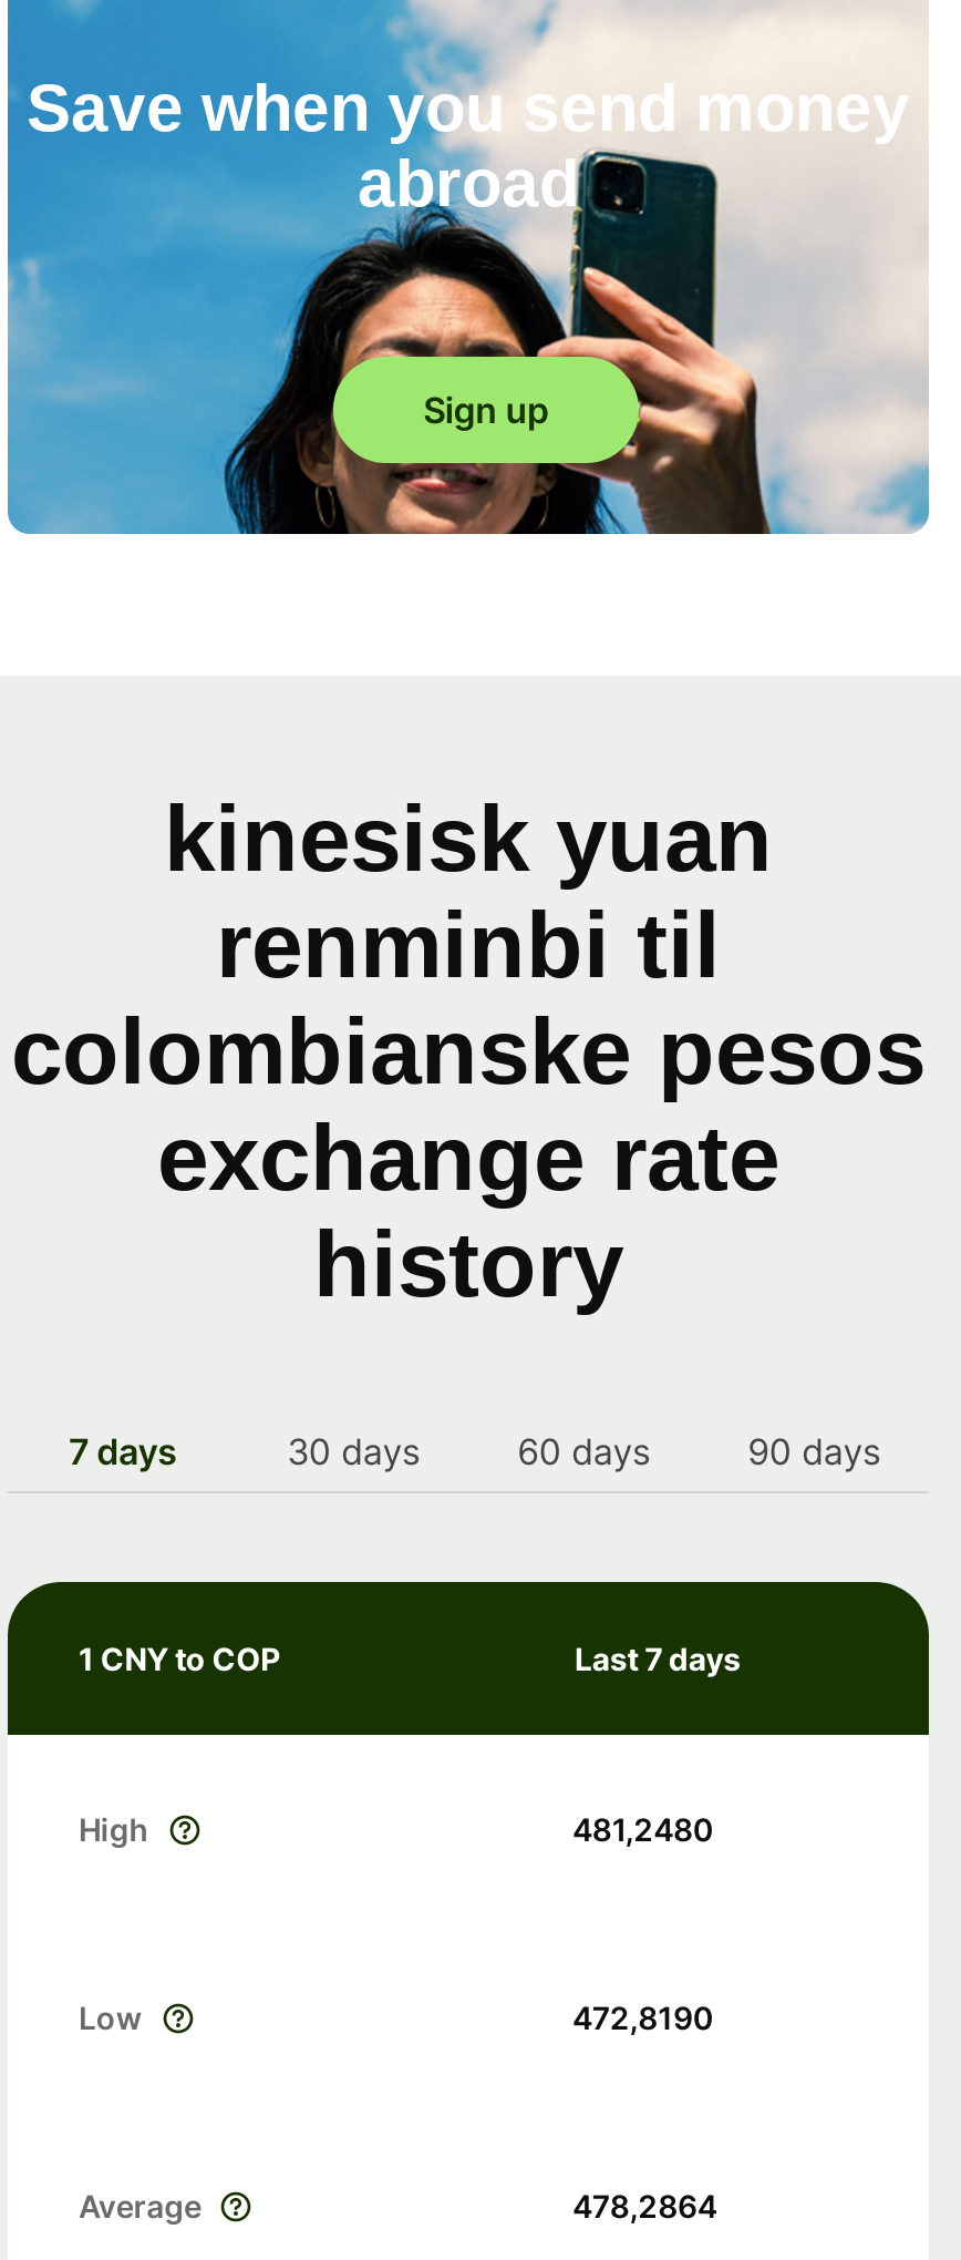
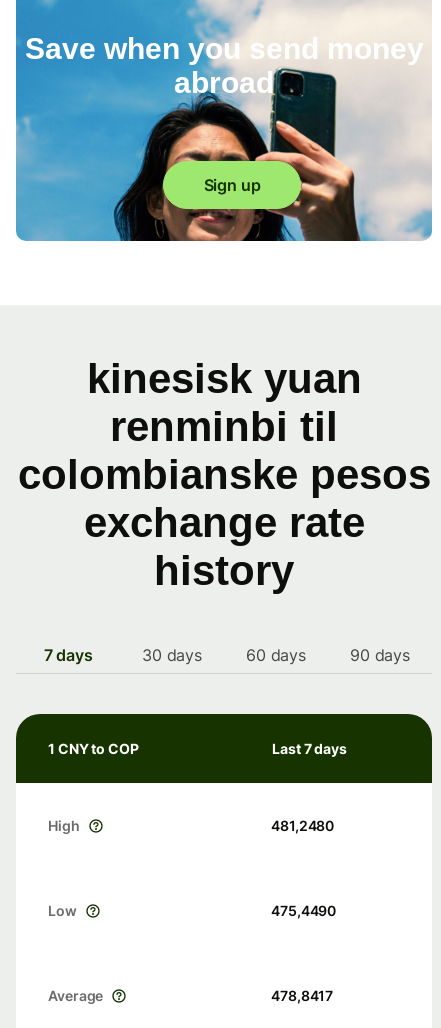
- 472,8190
+ 475,4490

- 478,2864
+ 478,8417
